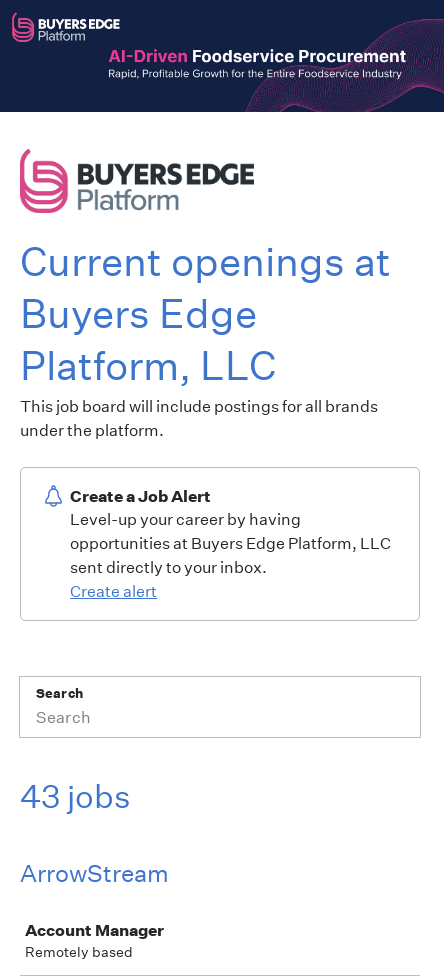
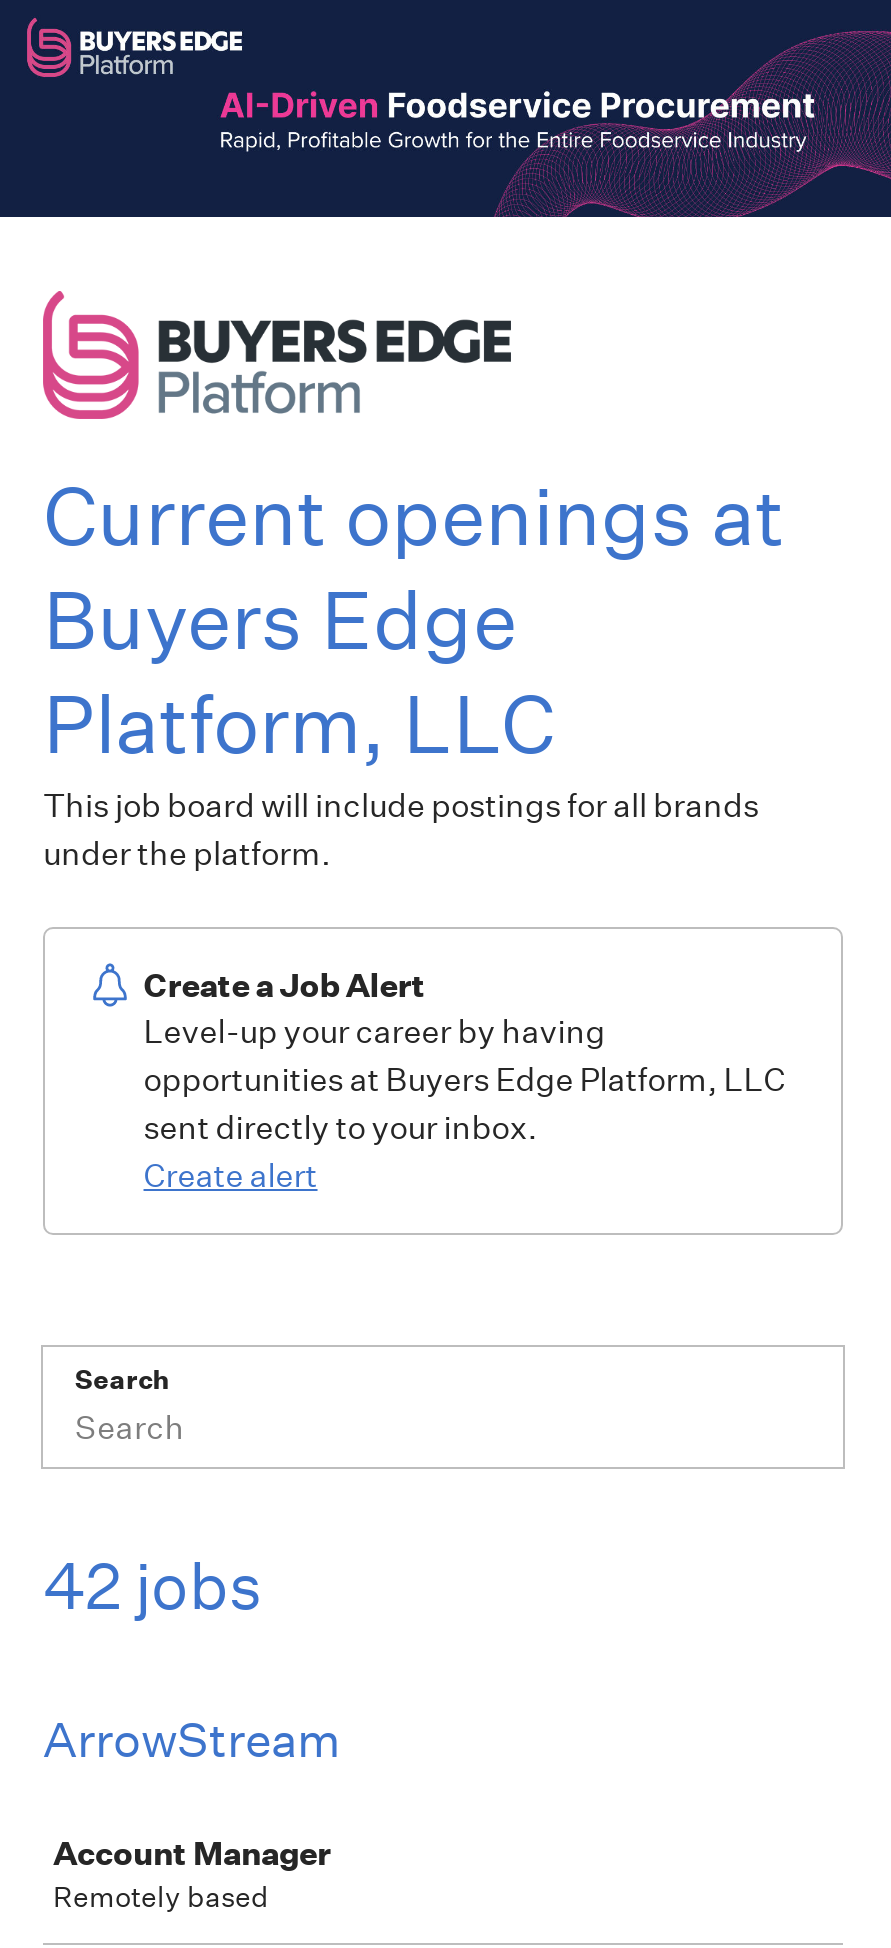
- 43 jobs
+ 42 jobs
